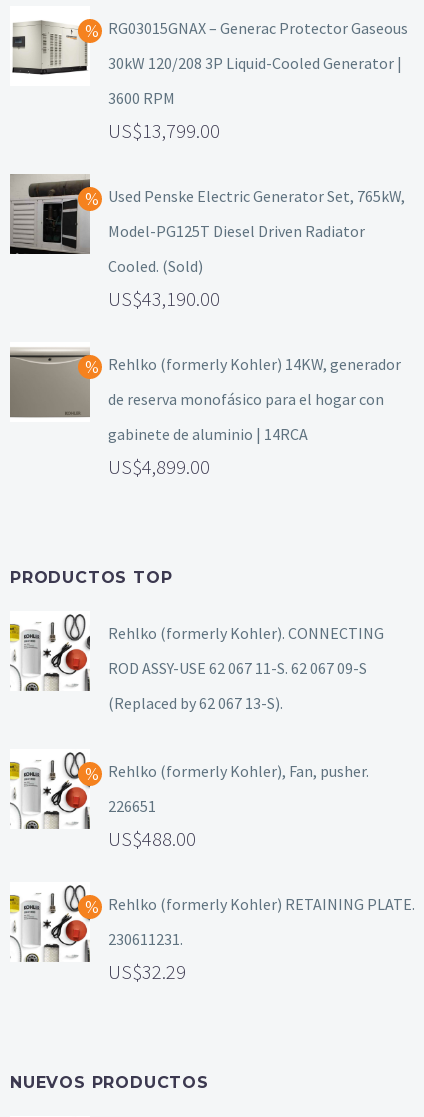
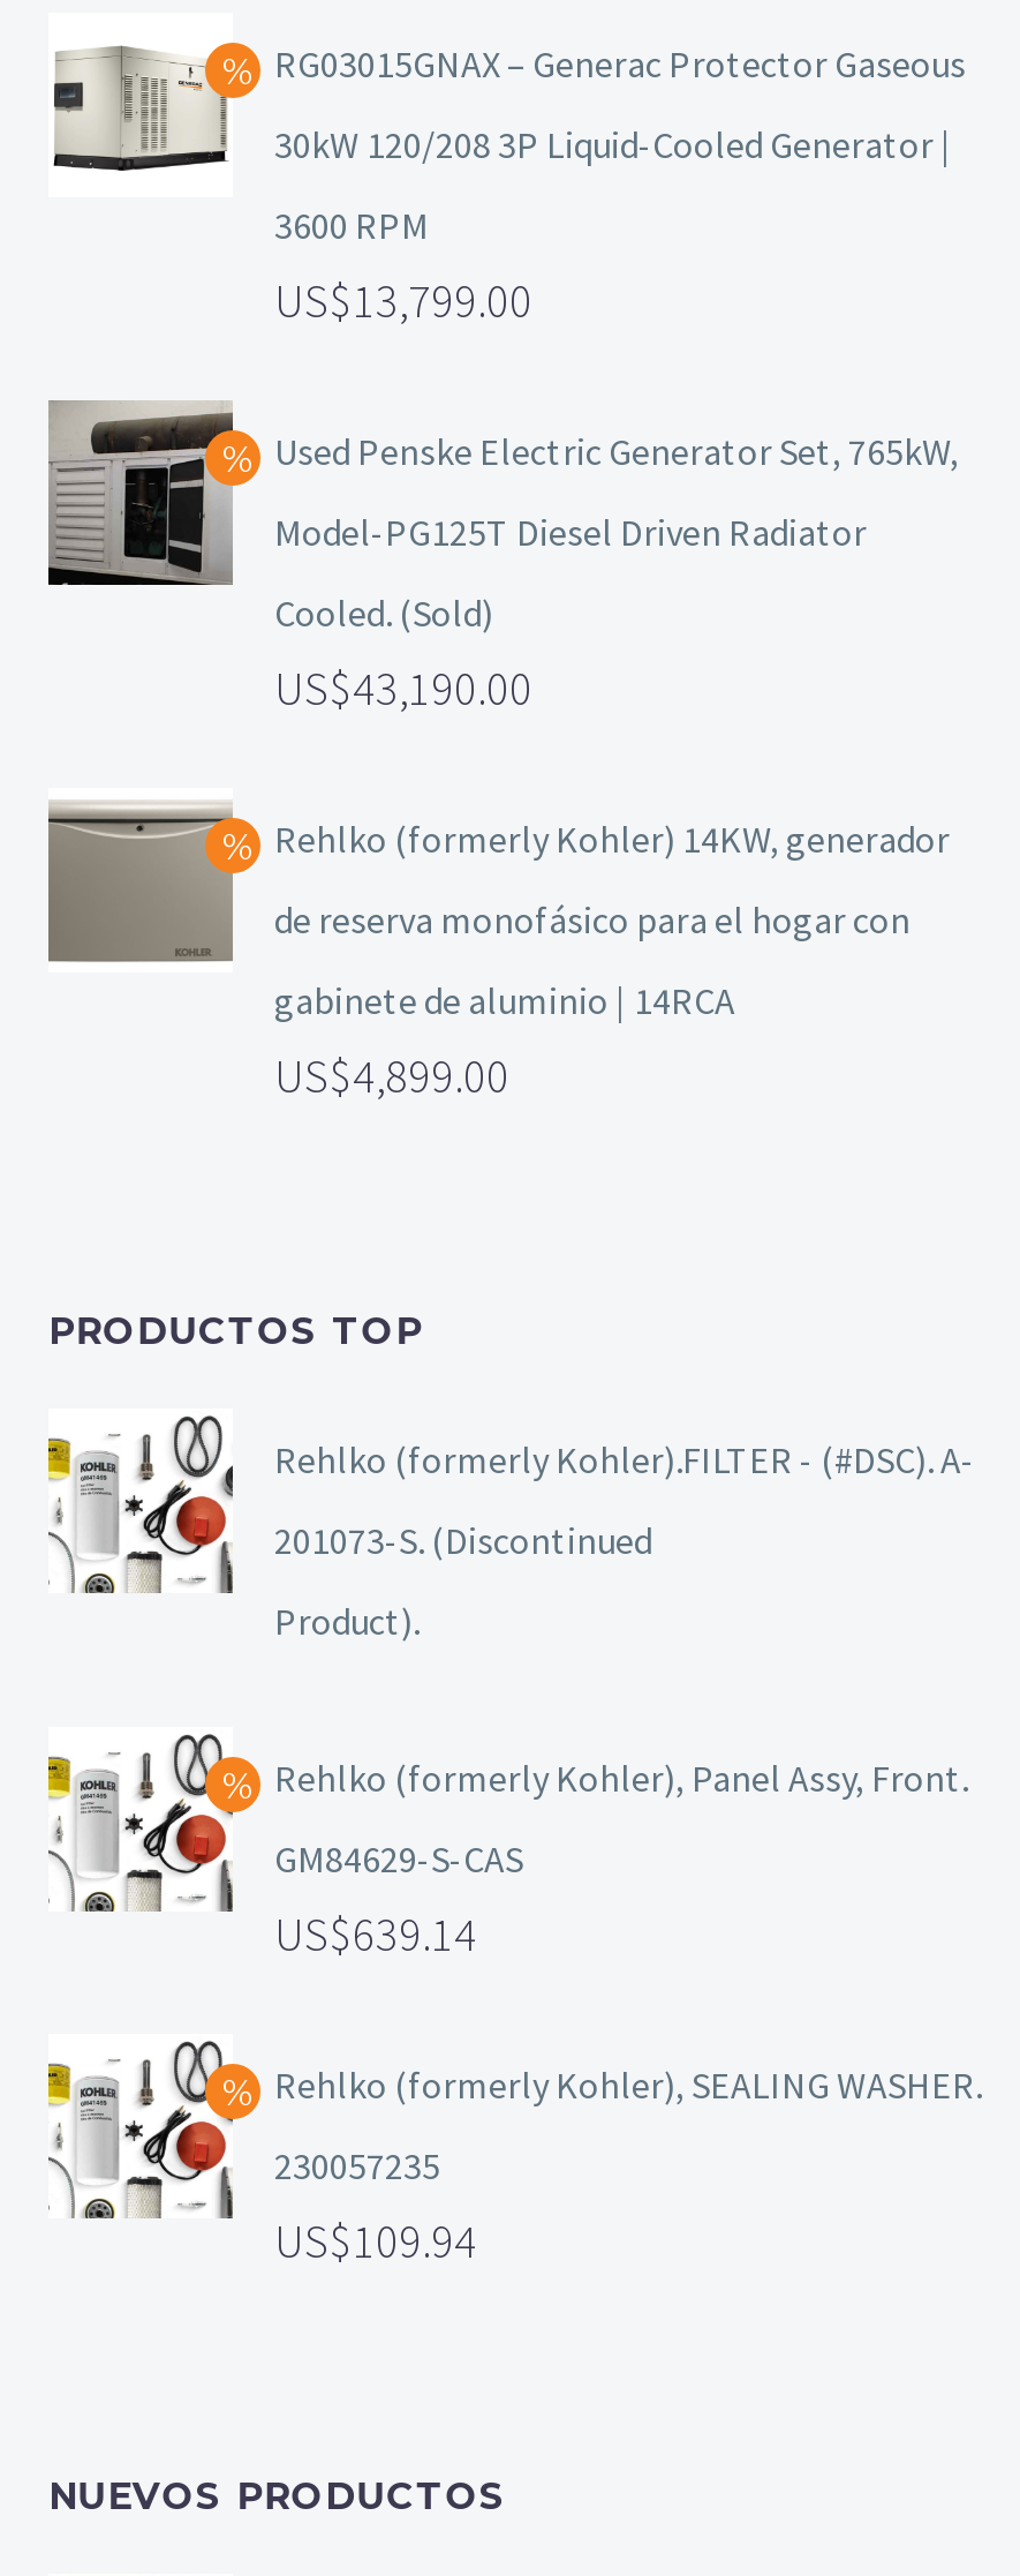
- Rehlko (formerly Kohler). CONNECTING
+ Rehlko (formerly Kohler).FILTER - (#DSC). A-

- ROD ASSY-USE 62 067 11-S. 62 067 09-S
+ 201073-S. (Discontinued

- (Replaced by 62 067 13-S).
+ Product).

- Rehlko (formerly Kohler), Fan, pusher.
+ Rehlko (formerly Kohler), Panel Assy, Front.

- 226651
- 488.00
+ GM84629-S-CAS
+ 639.14

- Rehlko (formerly Kohler) RETAINING PLATE.
+ Rehlko (formerly Kohler), SEALING WASHER.

- 230611231.
- 32.29
+ 230057235
+ 109.94
